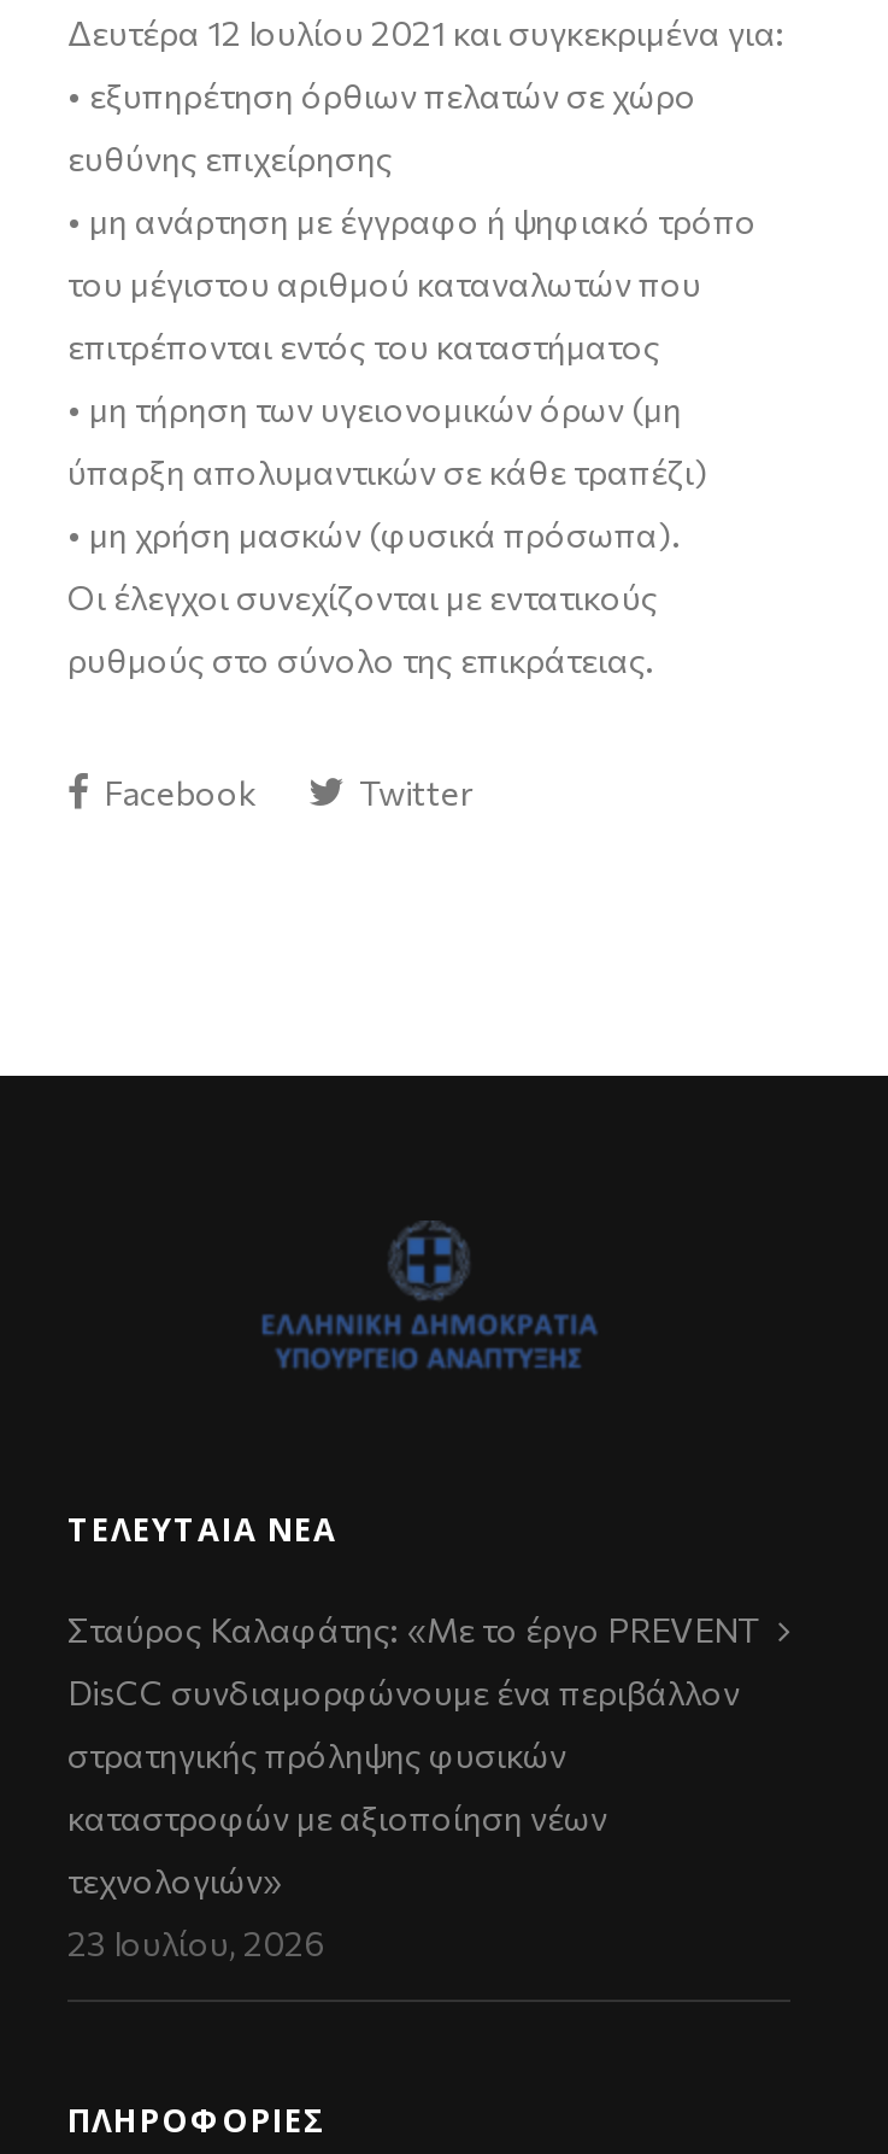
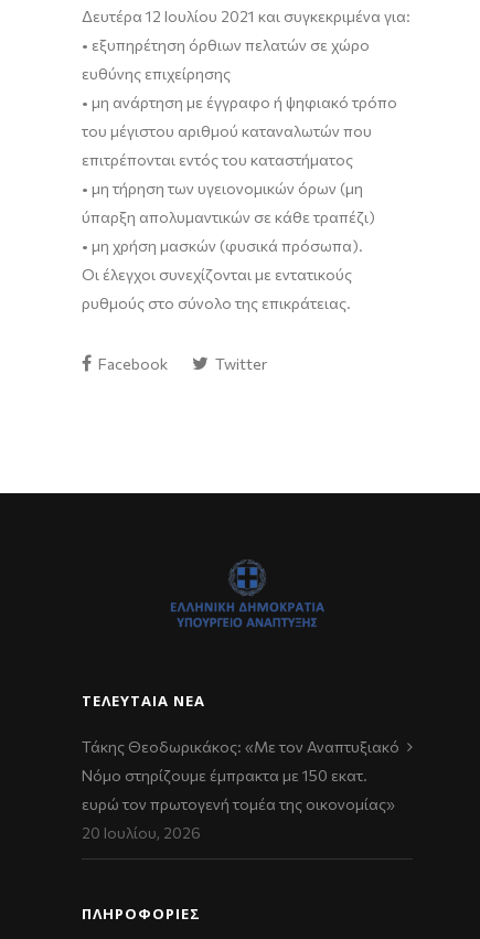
- Σταύρος Καλαφάτης: «Με το έργο PREVENT
- DisCC συνδιαμορφώνουμε ένα περιβάλλον
- στρατηγικής πρόληψης φυσικών
- καταστροφών με αξιοποίηση νέων
- τεχνολογιών»
- 23 Ιουλίου, 2026
+ Τάκης Θεοδωρικάκος: «Με τον Αναπτυξιακό
+ Νόμο στηρίζουμε έμπρακτα με 150 εκατ.
+ ευρώ τον πρωτογενή τομέα της οικονομίας»
+ 20 Ιουλίου, 2026
